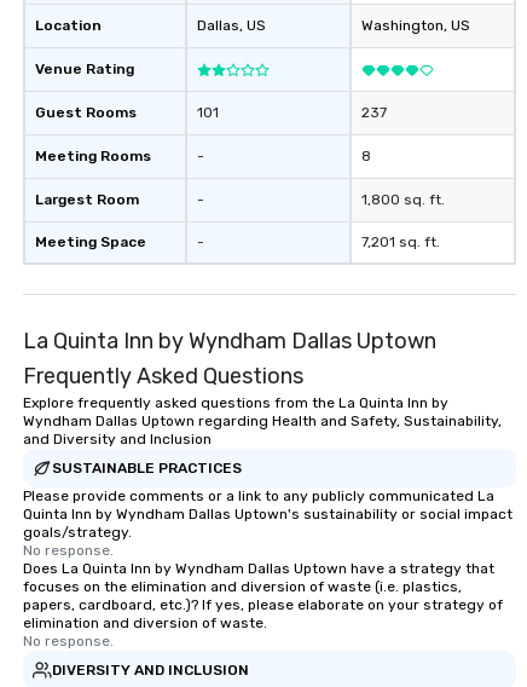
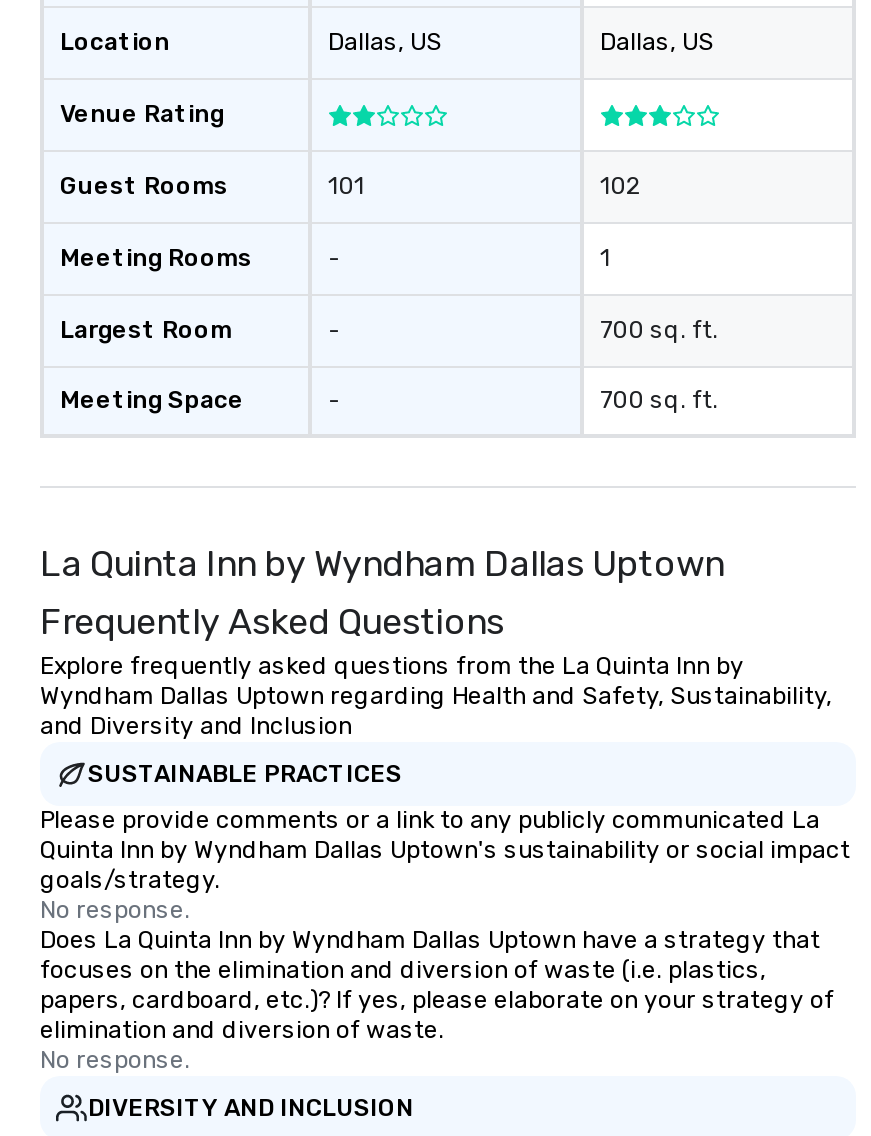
- Washington, US
+ Dallas, US

- 237
+ 102

- 8
+ 1

- 1,800 sq. ft.
+ 700 sq. ft.

- 7,201 sq. ft.
+ 700 sq. ft.
